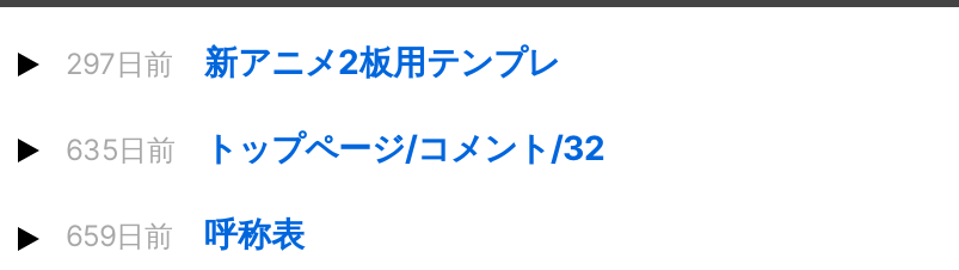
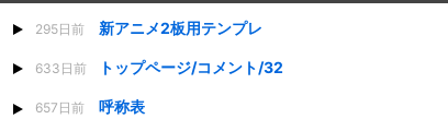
- 297日前 新アニメ2板用テンプレ
+ 295日前 新アニメ2板用テンプレ

- 635日前 トップページ/コメント/32
+ 633日前 トップページ/コメント/32

- 659日前 呼称表
+ 657日前 呼称表
